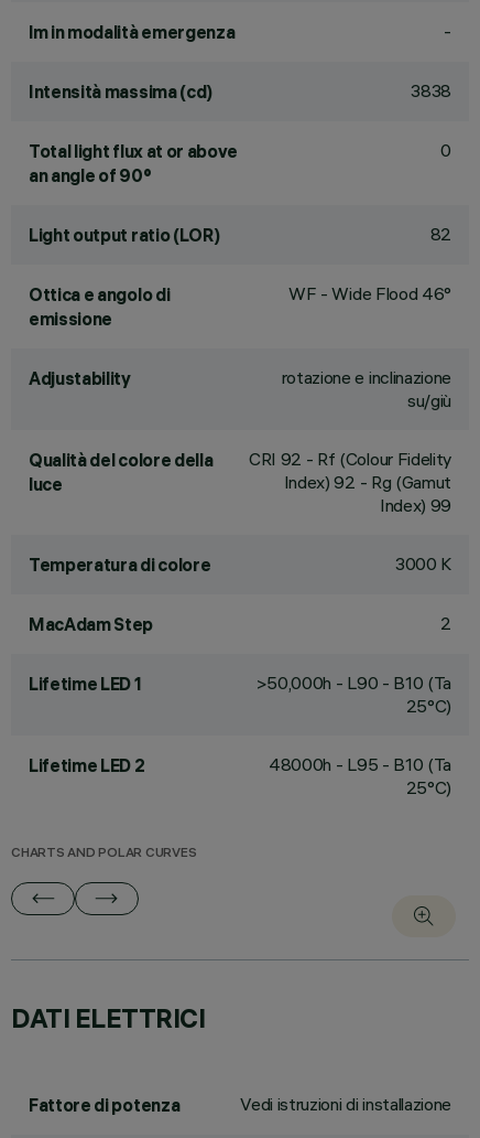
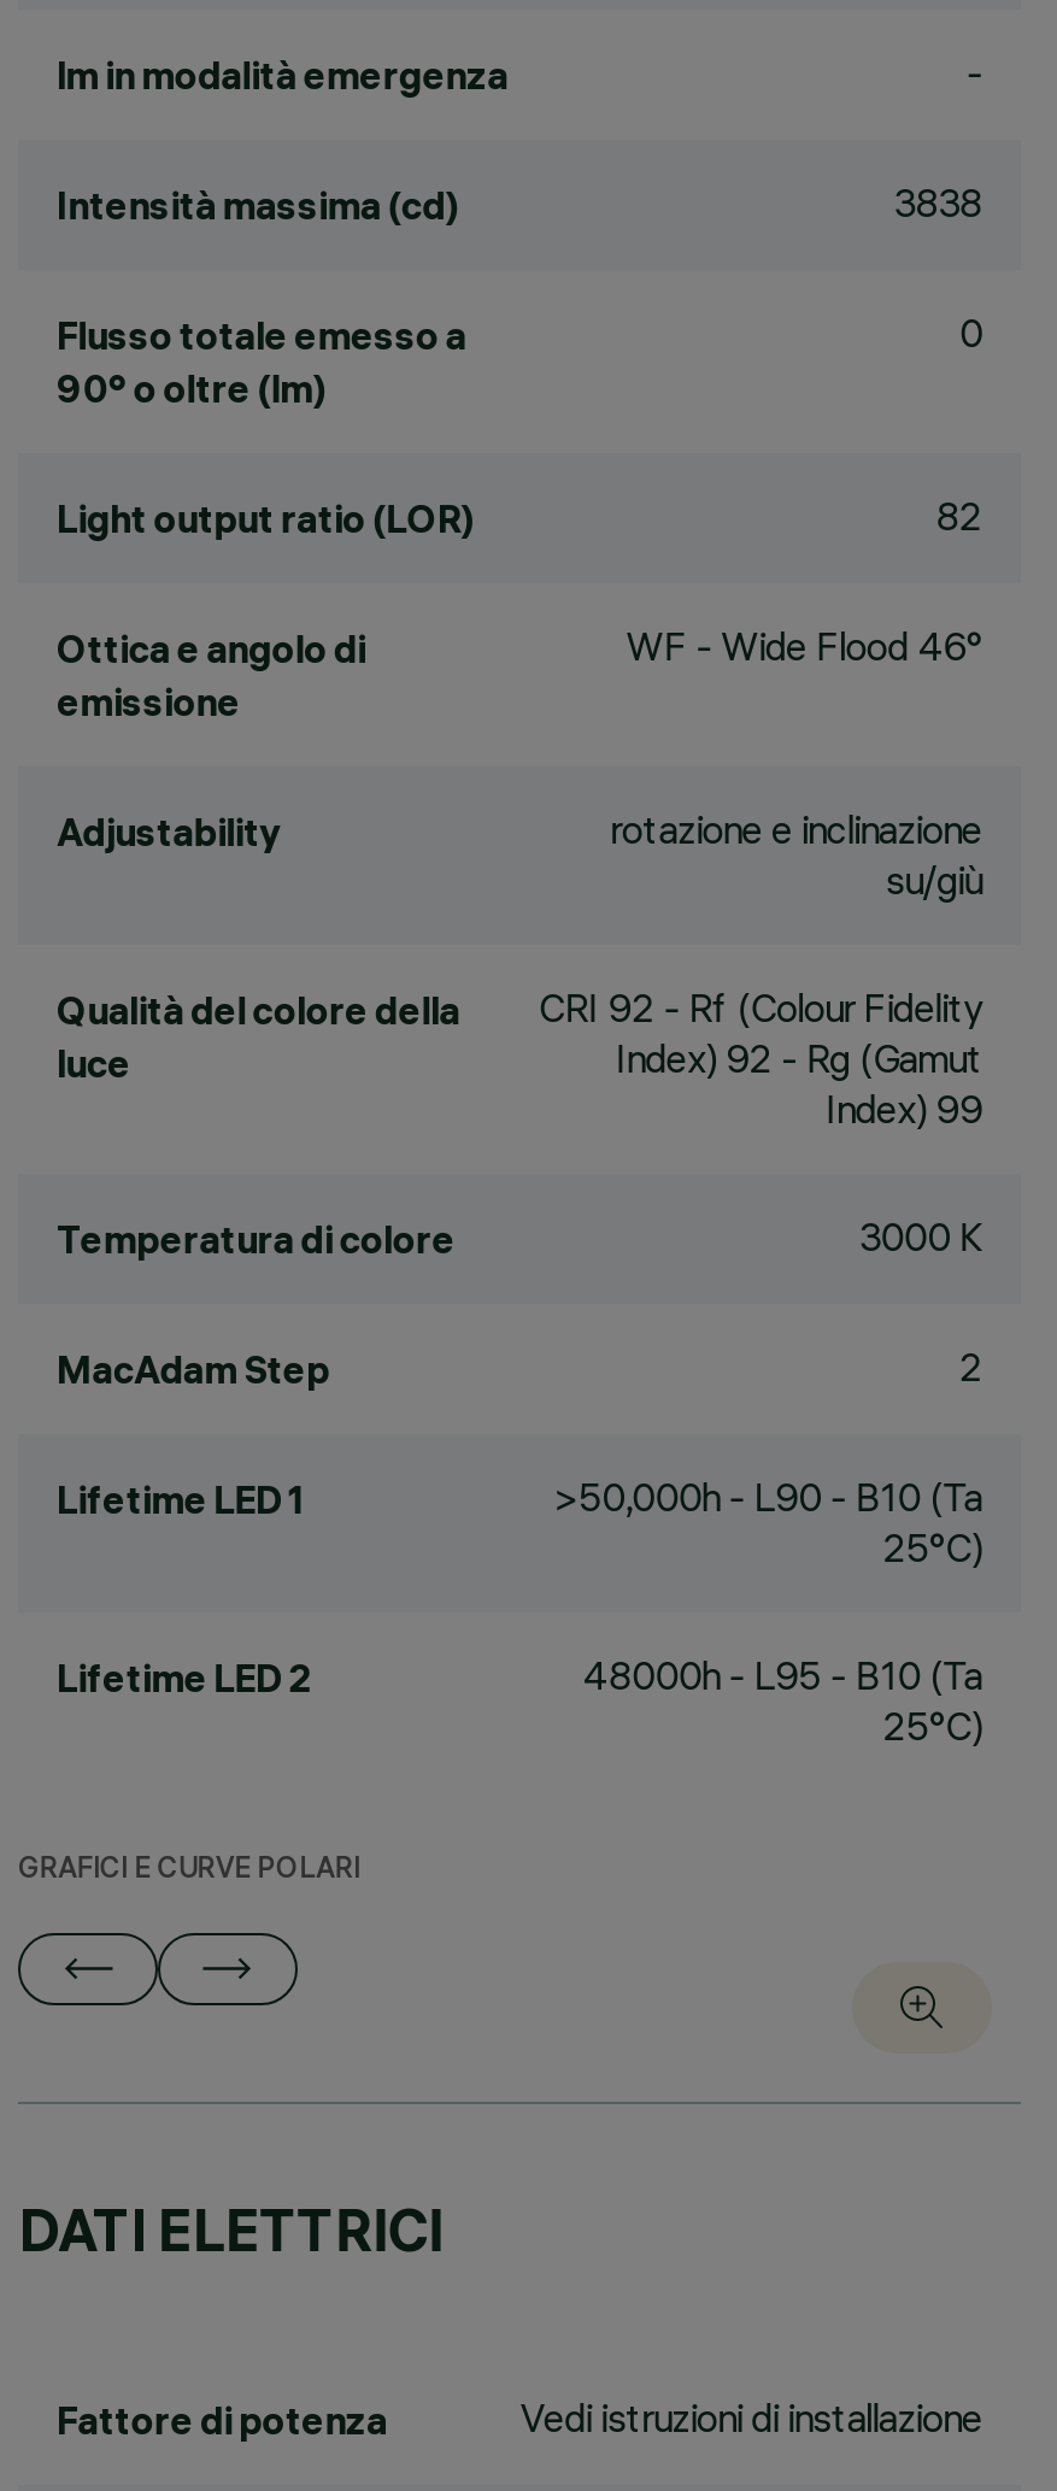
- Total light flux at or above
- an angle of 90°
+ Flusso totale emesso a
+ 90° o oltre (lm)

- CHARTS AND POLAR CURVES
+ GRAFICI E CURVE POLARI
